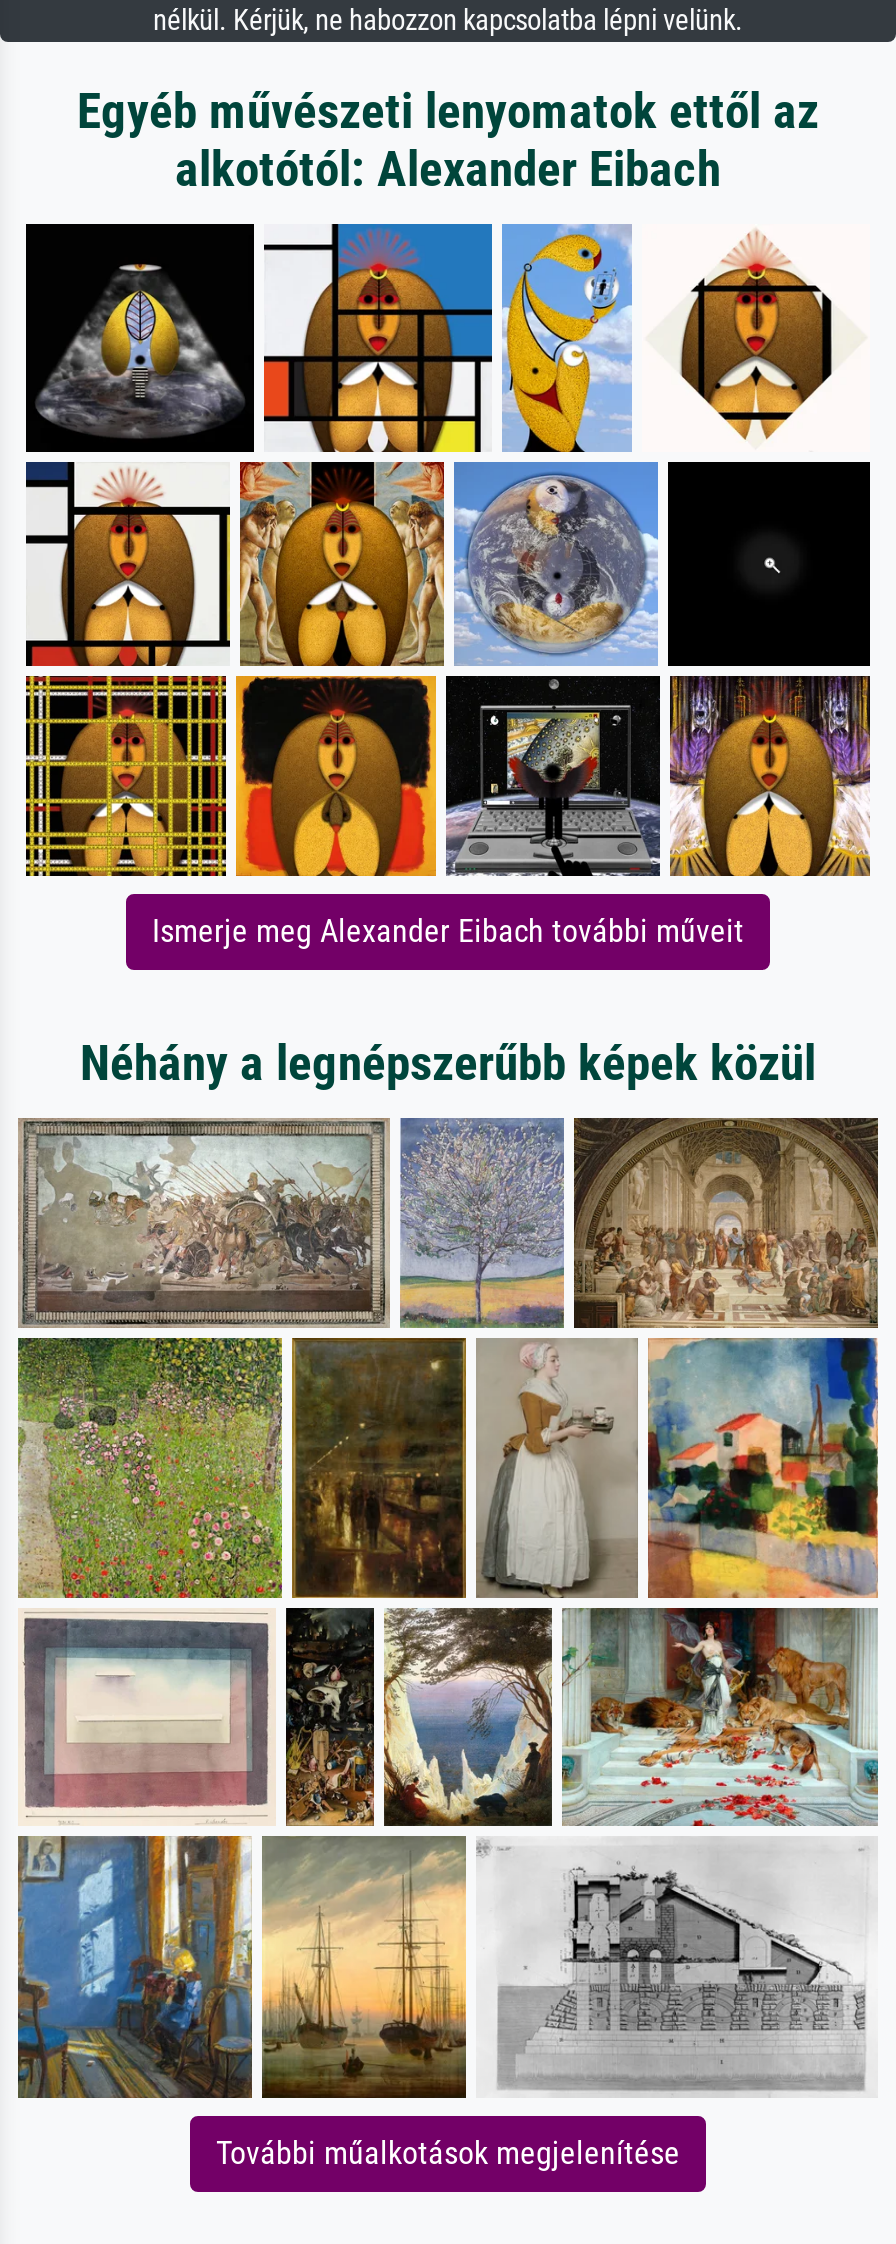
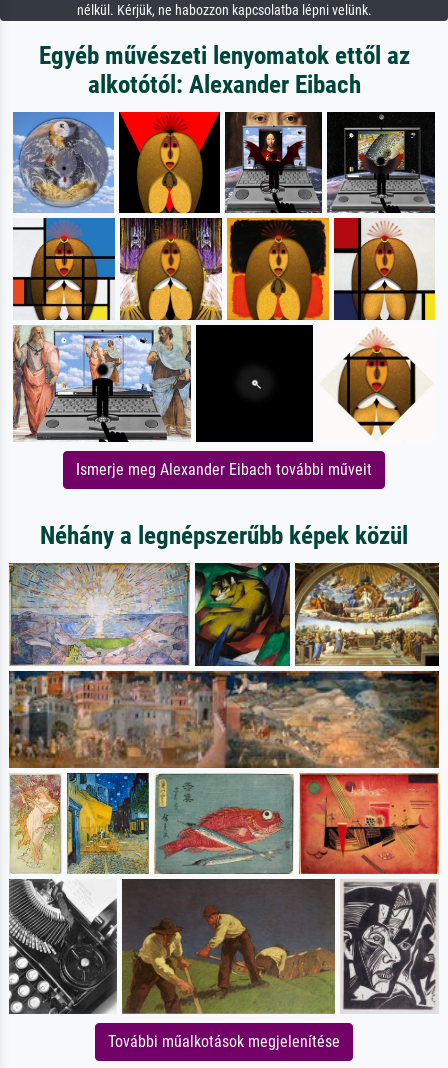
- [image]
+ [image]

- [image]
+ [image]
